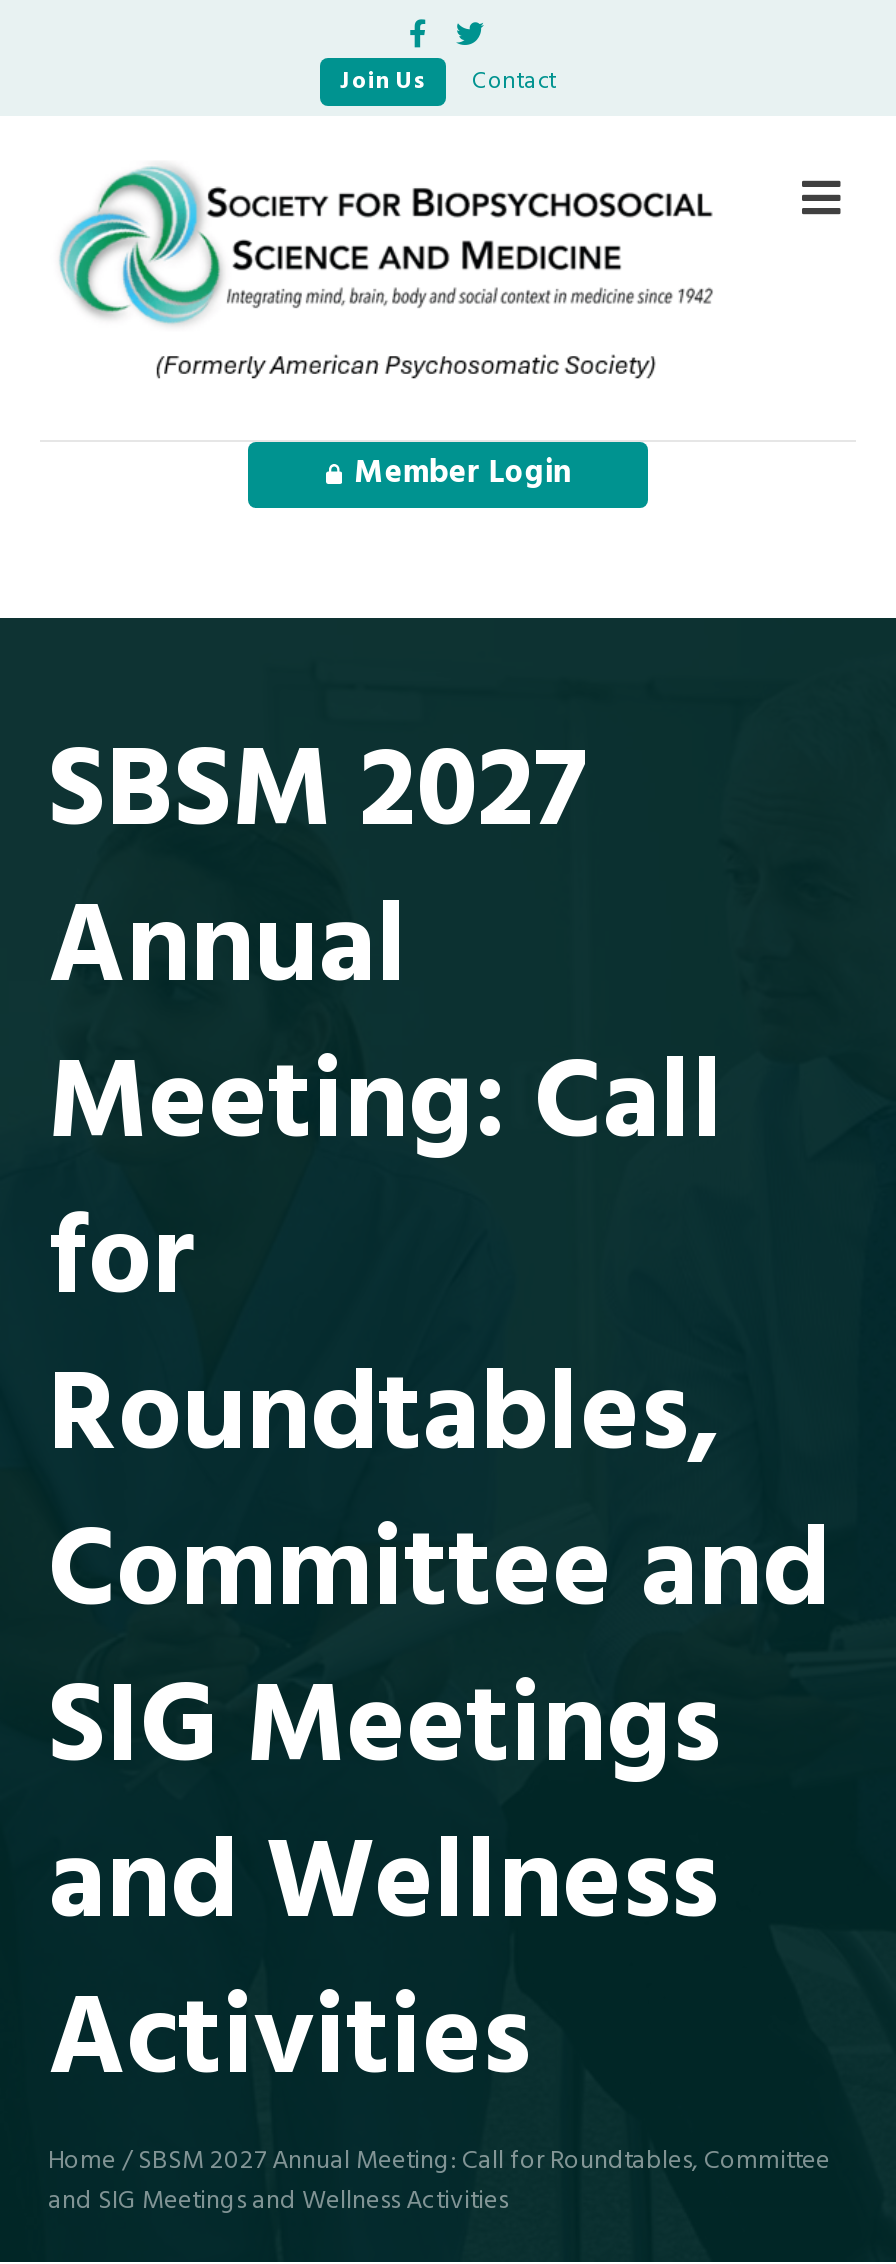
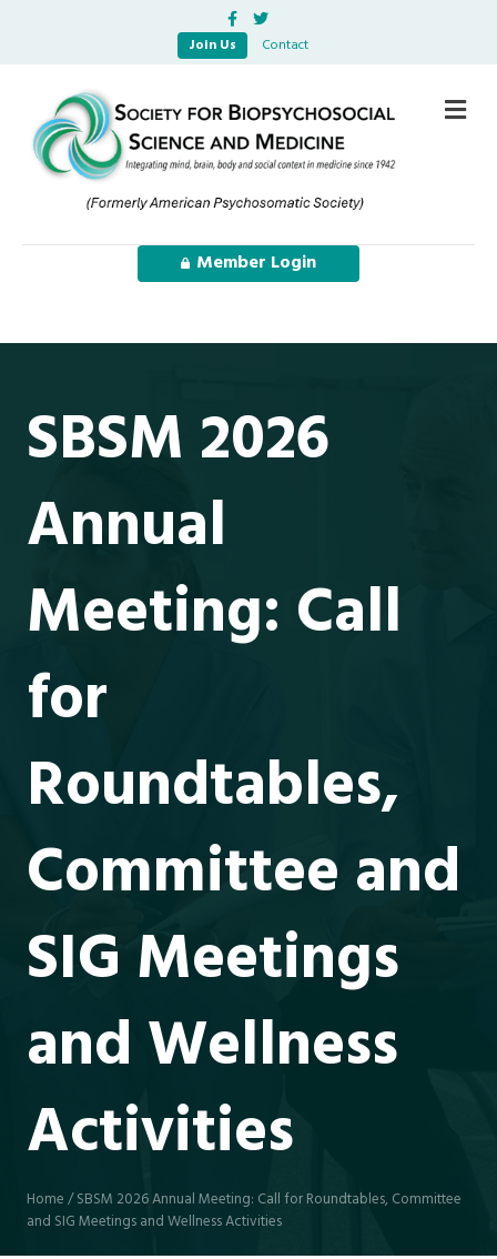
- SBSM 2027
+ SBSM 2026

- Home /SBSM 2027 Annual Meeting: Call for Roundtables, Committee
+ Home /SBSM 2026 Annual Meeting: Call for Roundtables, Committee
